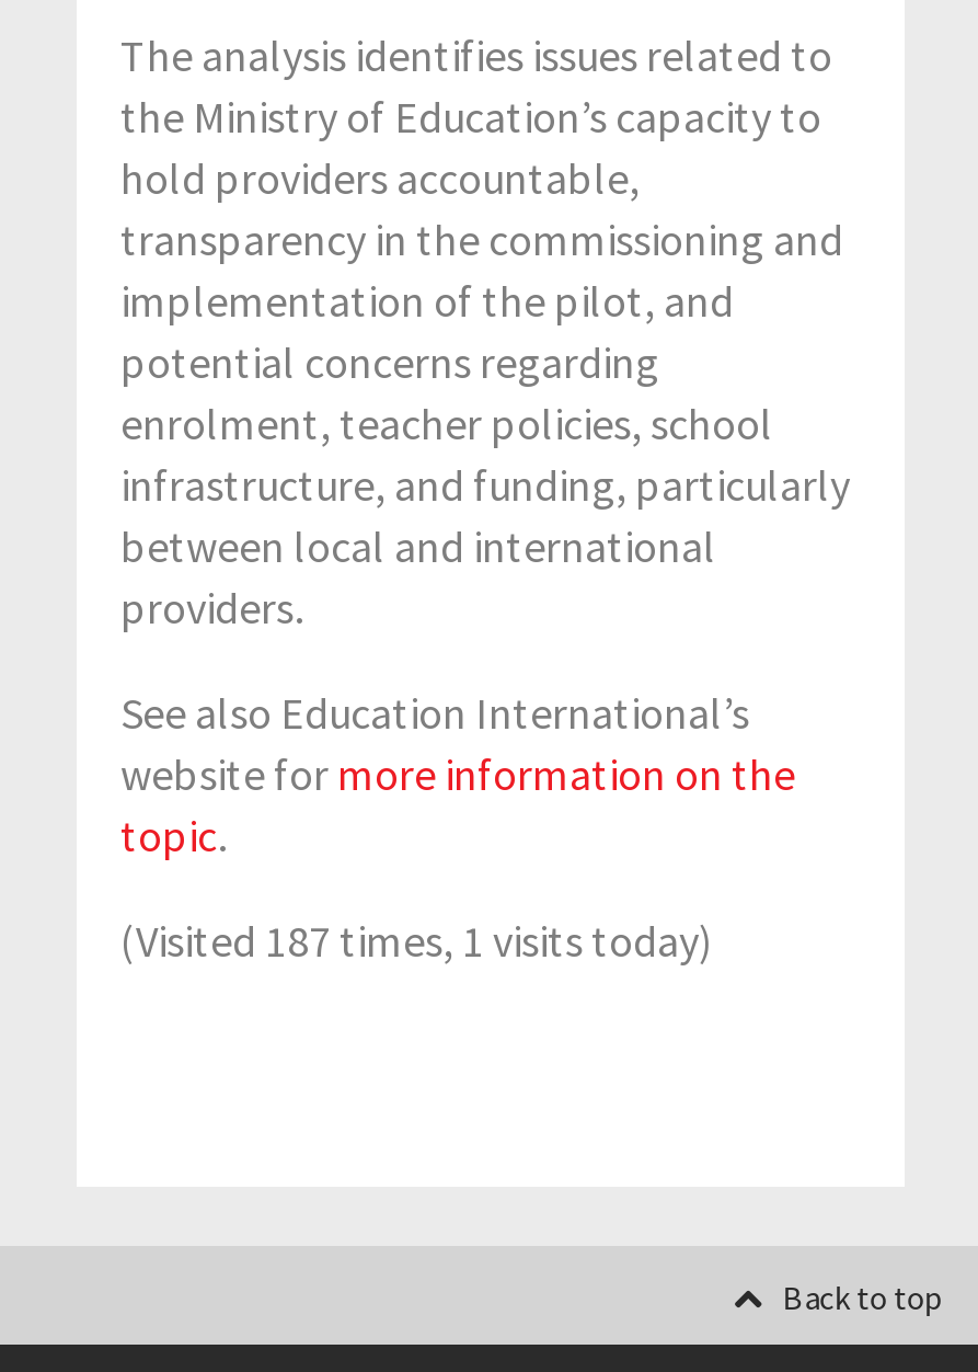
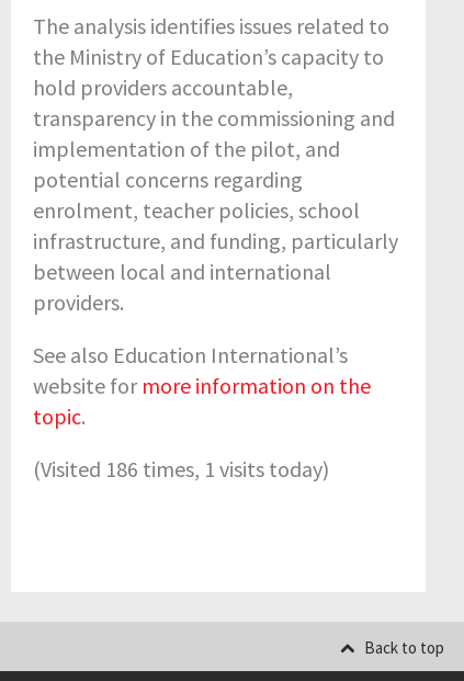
- (Visited 187 times, 1 visits today)
+ (Visited 186 times, 1 visits today)
